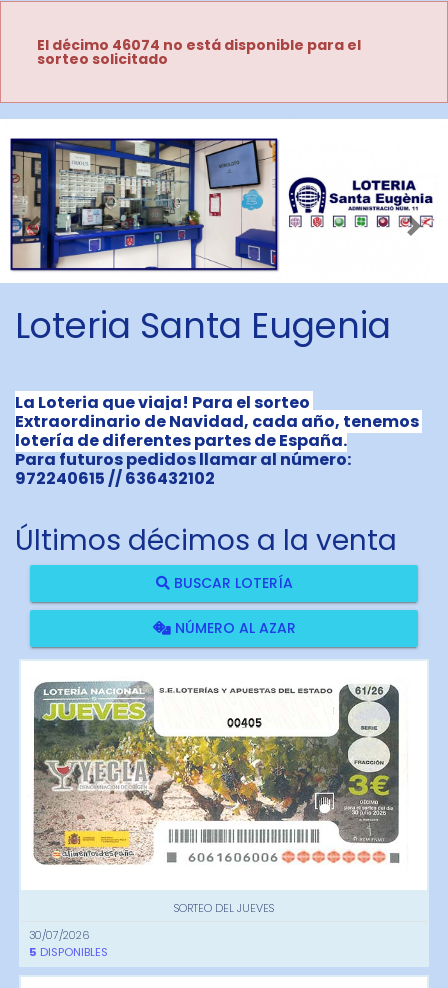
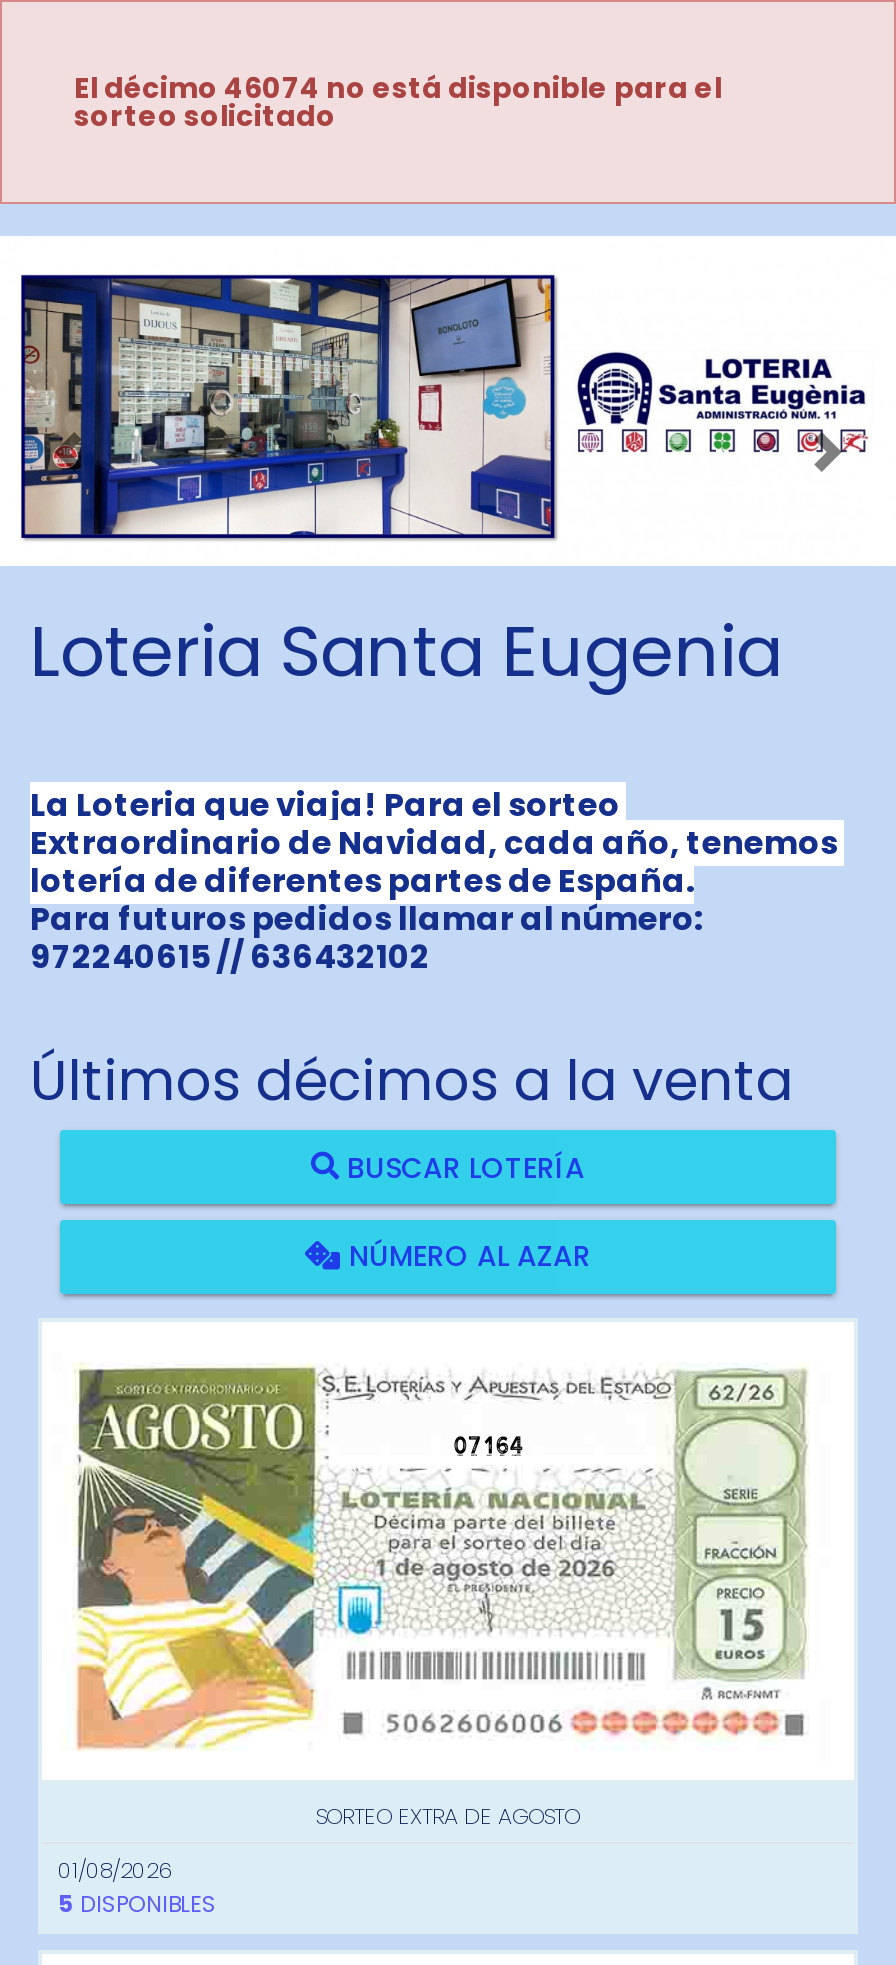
- [image]
- 00405
+ [image]
+ 07164

- SORTEO DEL JUEVES
+ SORTEO EXTRA DE AGOSTO

- 30/07/2026
+ 01/08/2026
